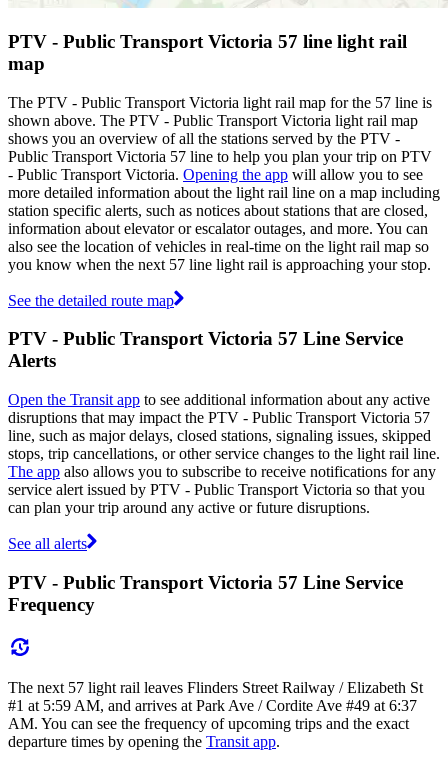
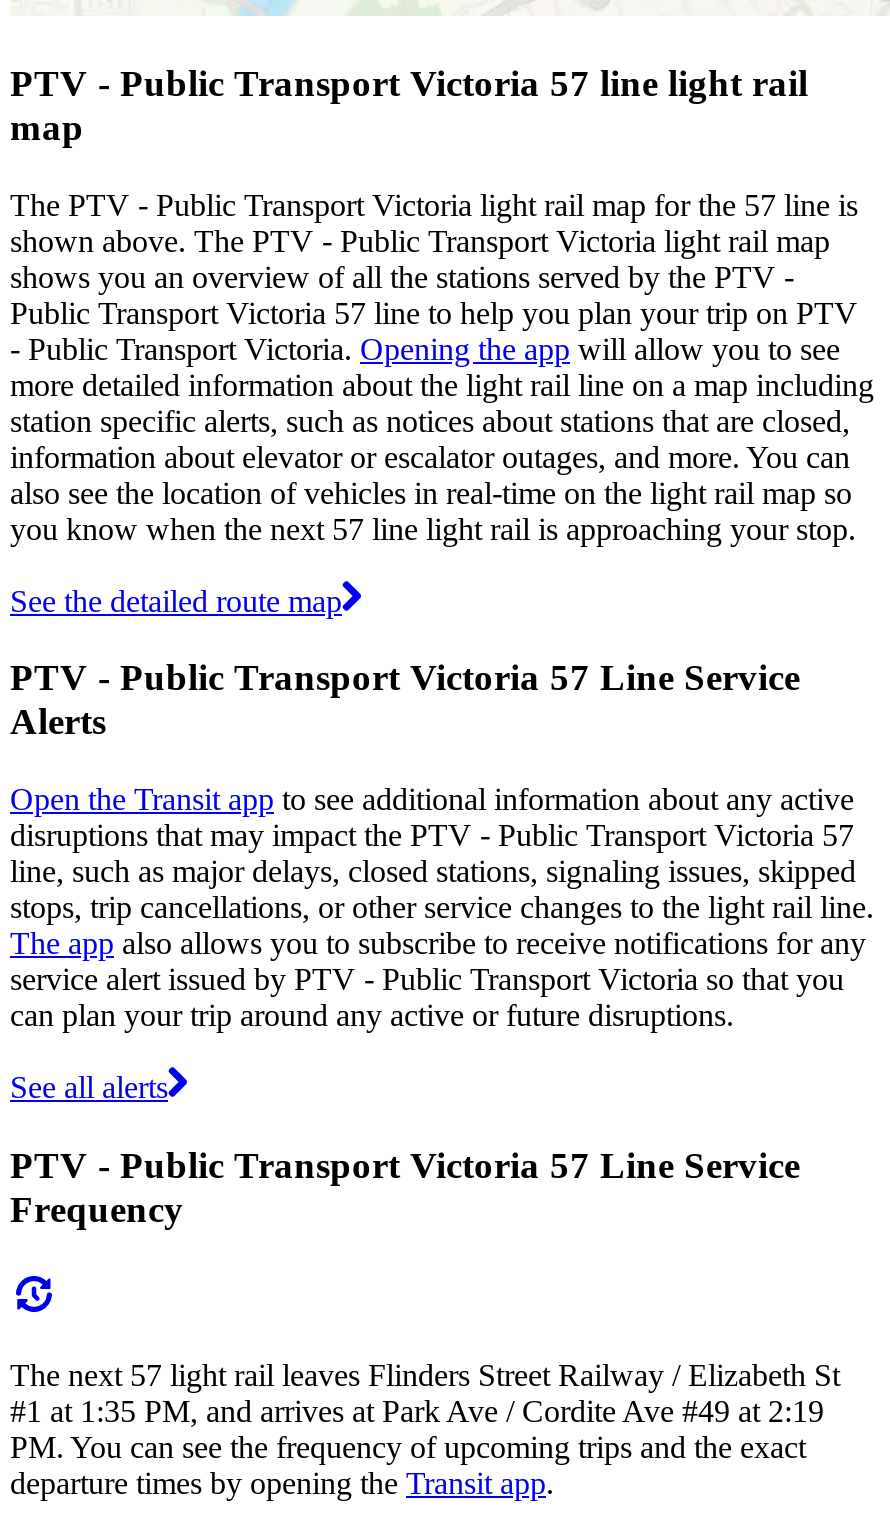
- #1 at 5:59 AM, and arrives at Park Ave / Cordite Ave #49 at 6:37
+ #1 at 1:35 PM, and arrives at Park Ave / Cordite Ave #49 at 2:19

- AM. You can see the frequency of upcoming trips and the exact
+ PM. You can see the frequency of upcoming trips and the exact
